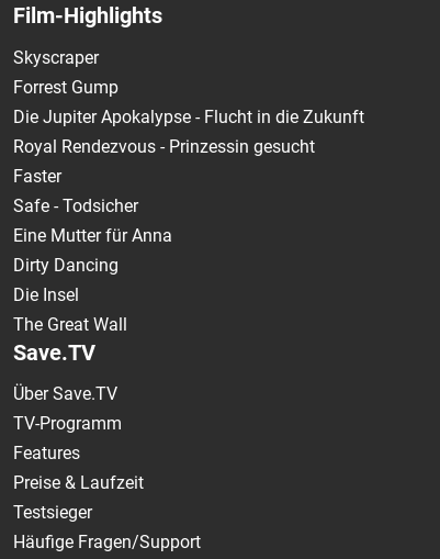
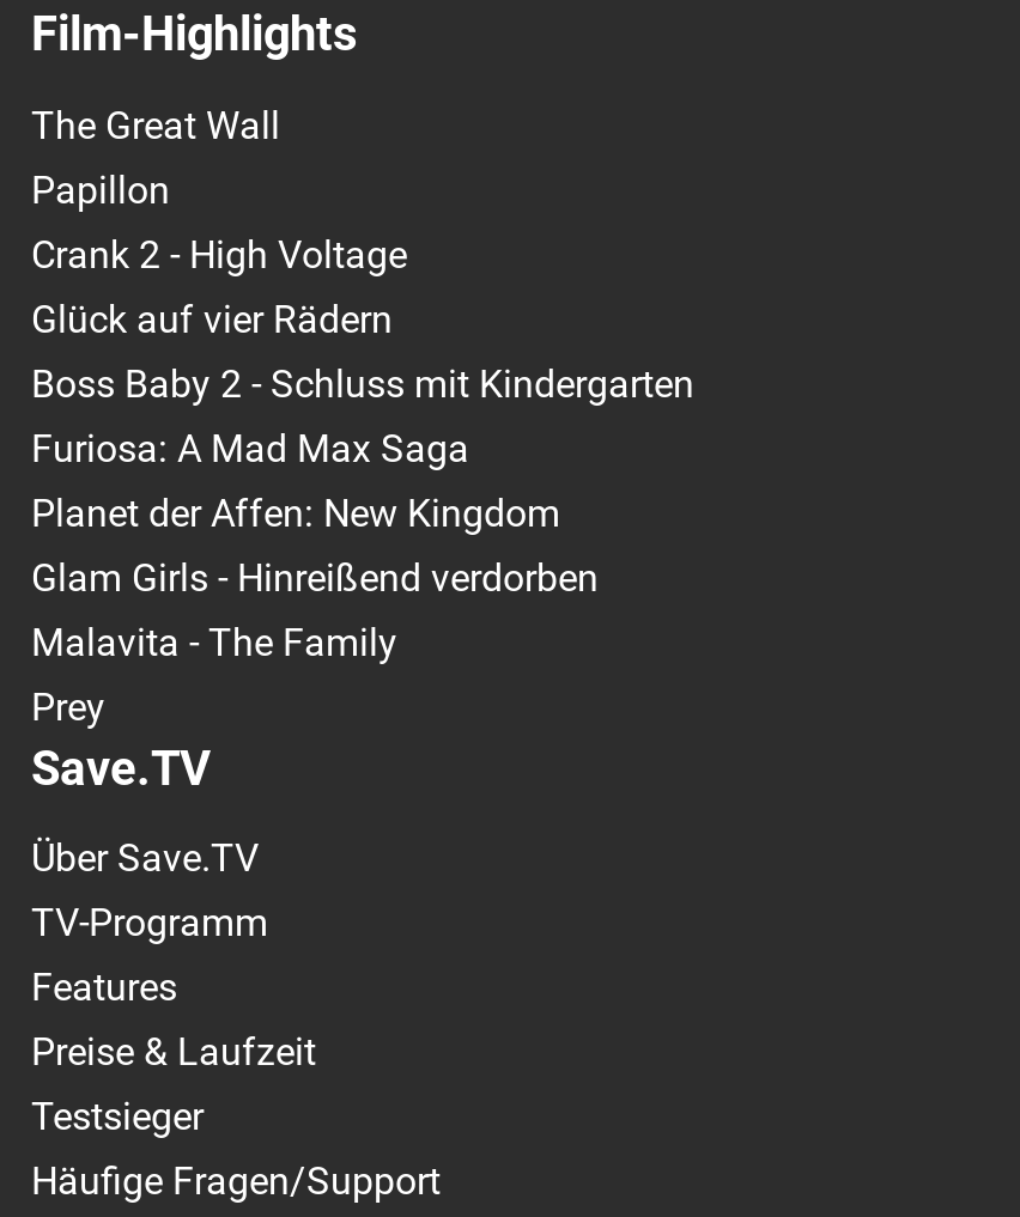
- Skyscraper
- Forrest Gump
- Die Jupiter Apokalypse - Flucht in die Zukunft
- Royal Rendezvous - Prinzessin gesucht
- Faster
- Safe - Todsicher
- Eine Mutter für Anna
- Dirty Dancing
- Die Insel

moved up: The Great Wall

+ Papillon
+ Crank 2 - High Voltage
+ Glück auf vier Rädern
+ Boss Baby 2 - Schluss mit Kindergarten
+ Furiosa: A Mad Max Saga
+ Planet der Affen: New Kingdom
+ Glam Girls - Hinreißend verdorben
+ Malavita - The Family
+ Prey
